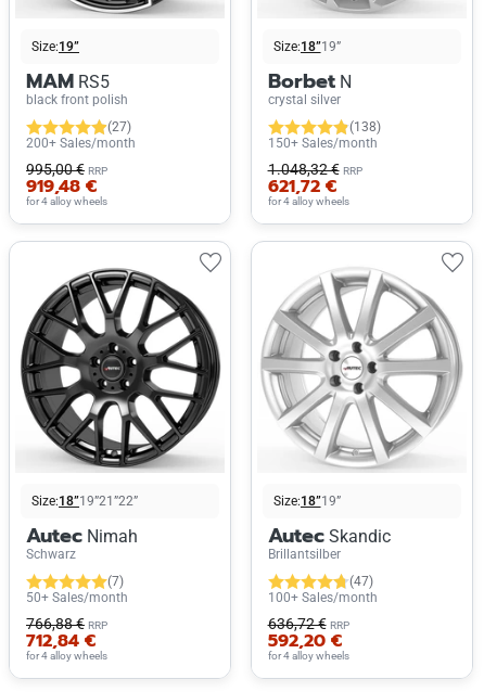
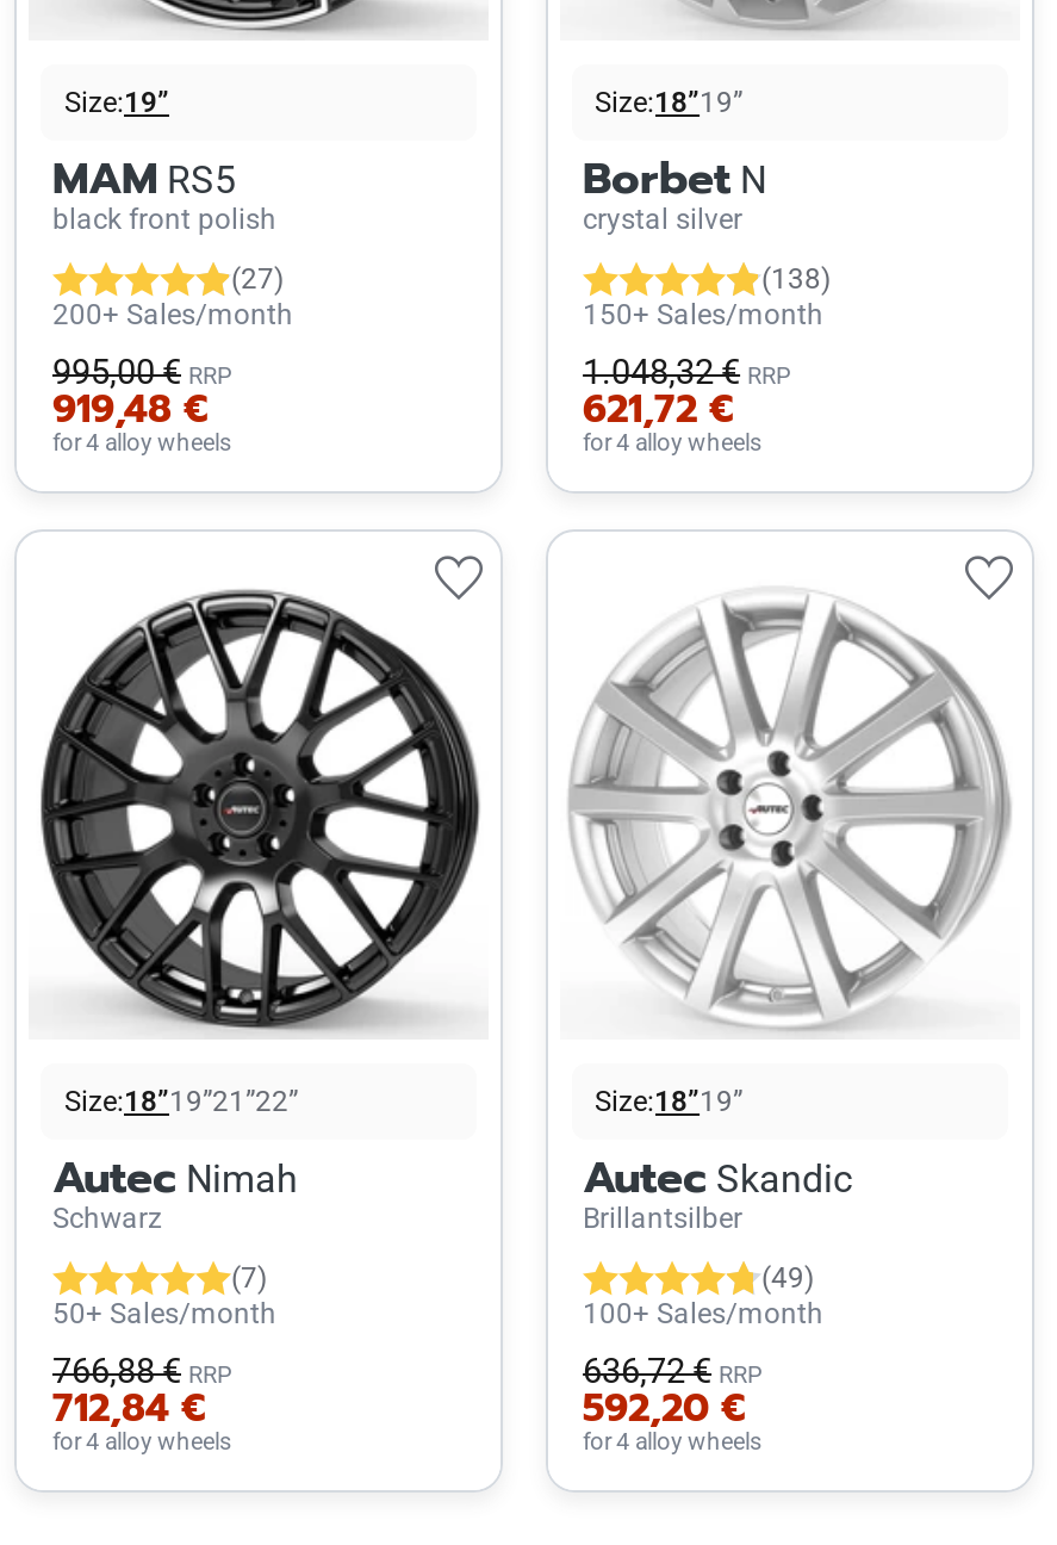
- (47)
+ (49)
